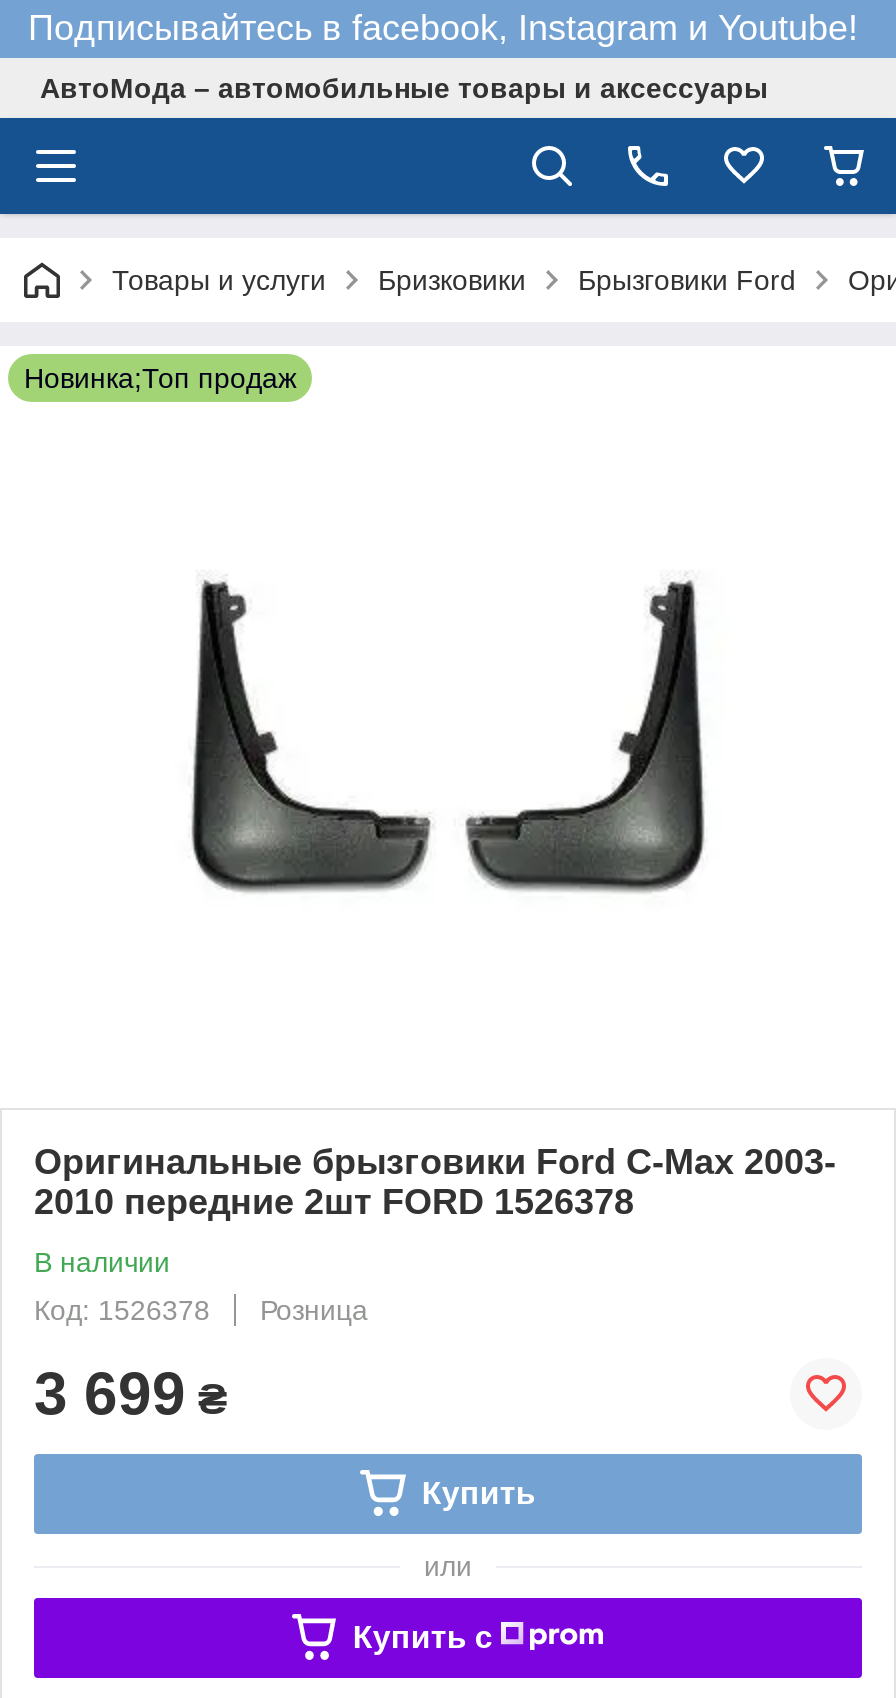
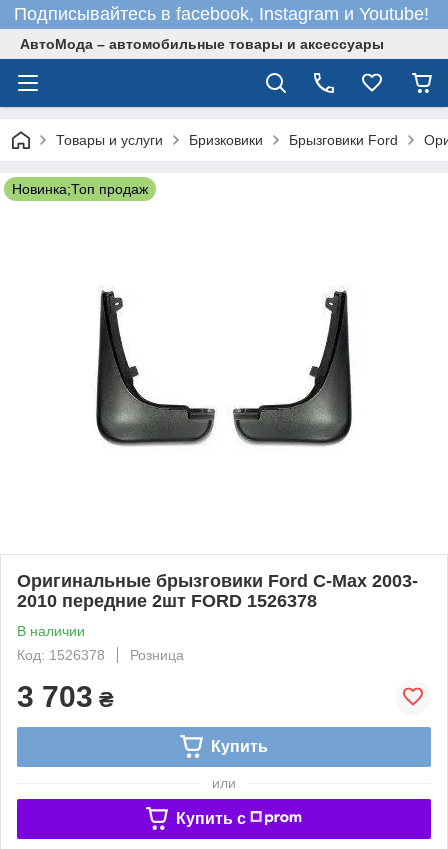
- 3 699 ₴
+ 3 703 ₴
